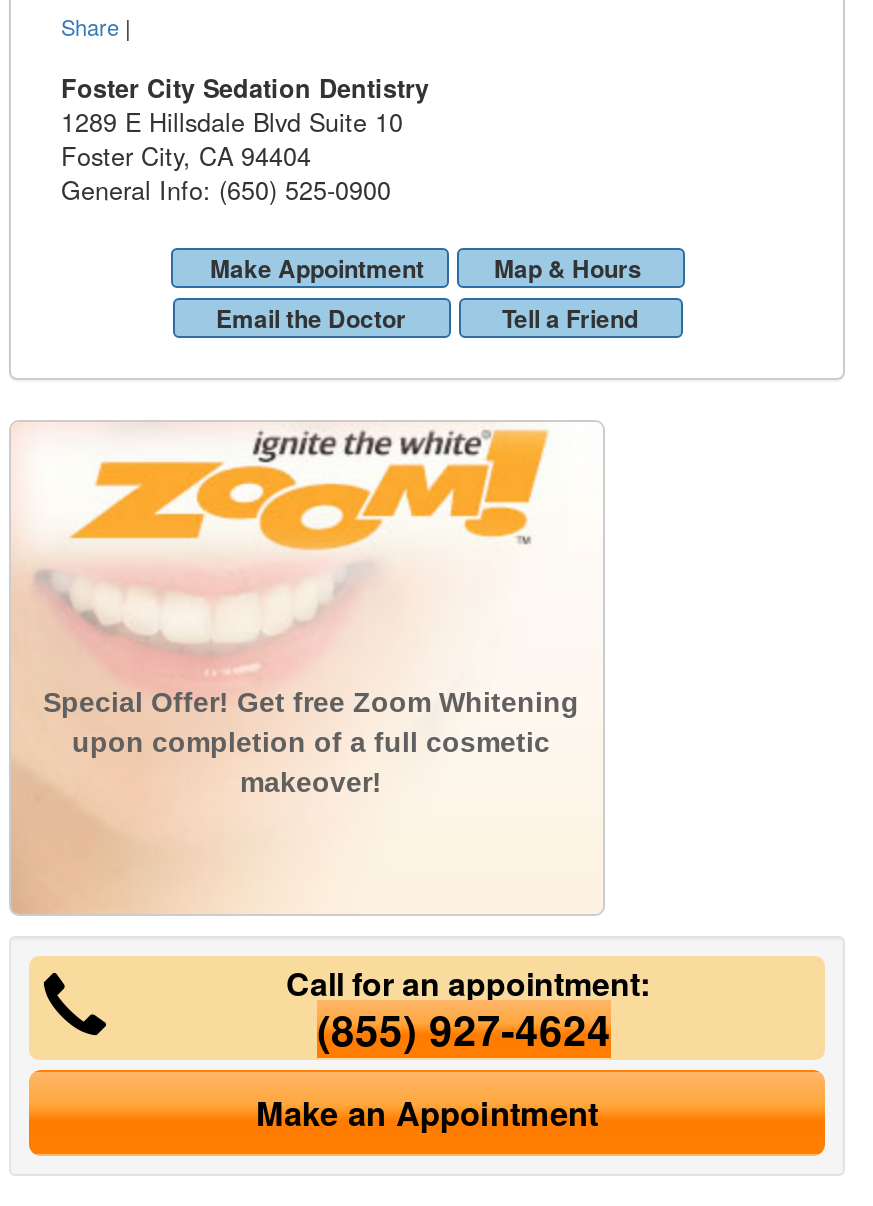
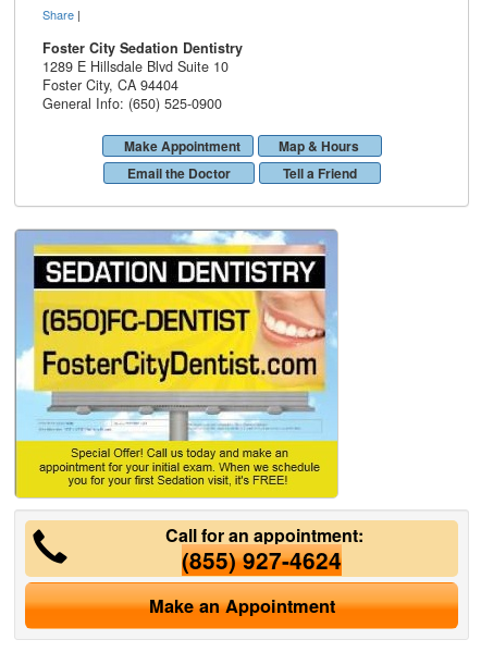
- [image]
+ [image]

- Special Offer! Get free Zoom Whitening
- upon completion of a full cosmetic
- makeover!
